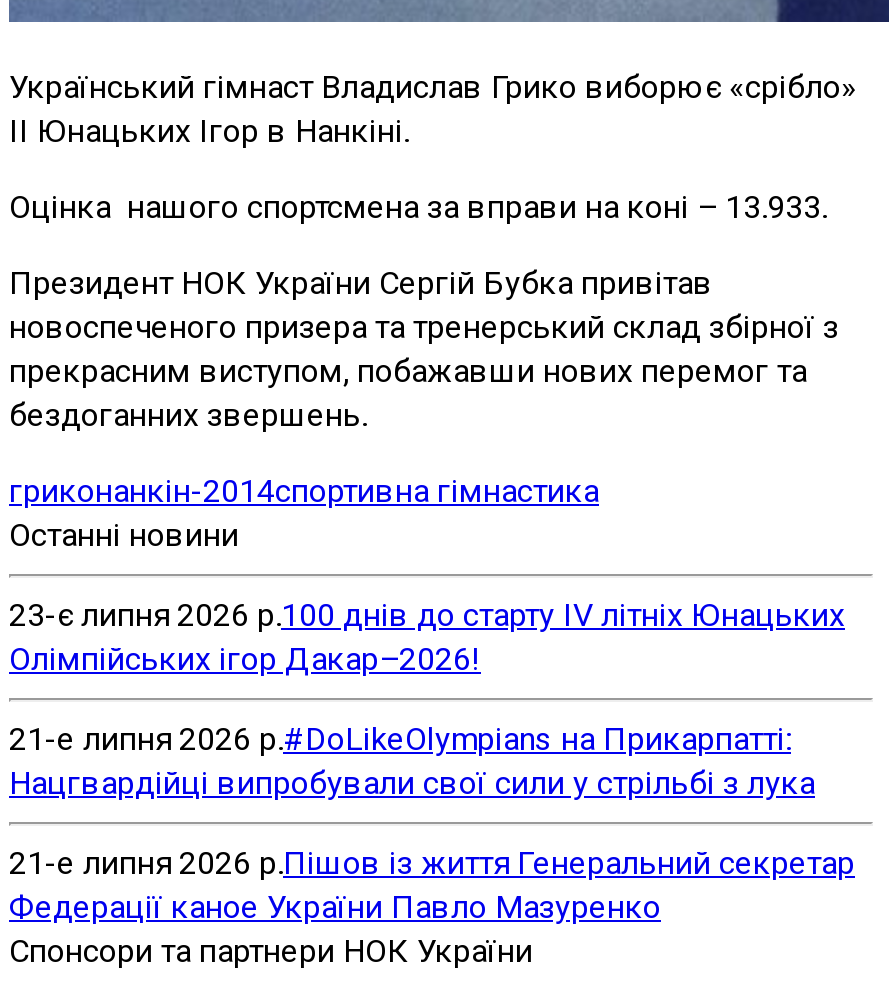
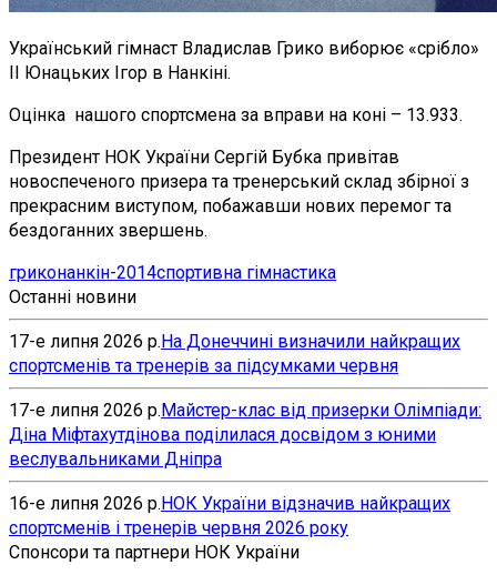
- 23-є липня 2026 р.100 днів до старту IV літніх Юнацьких
- Олімпійських ігор Дакар–2026!
+ 17-е липня 2026 р.На Донеччині визначили найкращих
+ спортсменів та тренерів за підсумками червня

- 21-е липня 2026 р.#DoLikeOlympians на Прикарпатті:
- Нацгвардійці випробували свої сили у стрільбі з лука
+ 17-е липня 2026 р. Майстер-клас від призерки Олімпіади:
+ Діна Міфтахутдінова поділилася досвідом з юними
+ веслувальниками Дніпра

- 21-е липня 2026 р.Пішов із життя Генеральний секретар
- Федерації каное України Павло Мазуренко
+ 16-е липня 2026 р.НОК України відзначив найкращих
+ спортсменів і тренерів червня 2026 року
